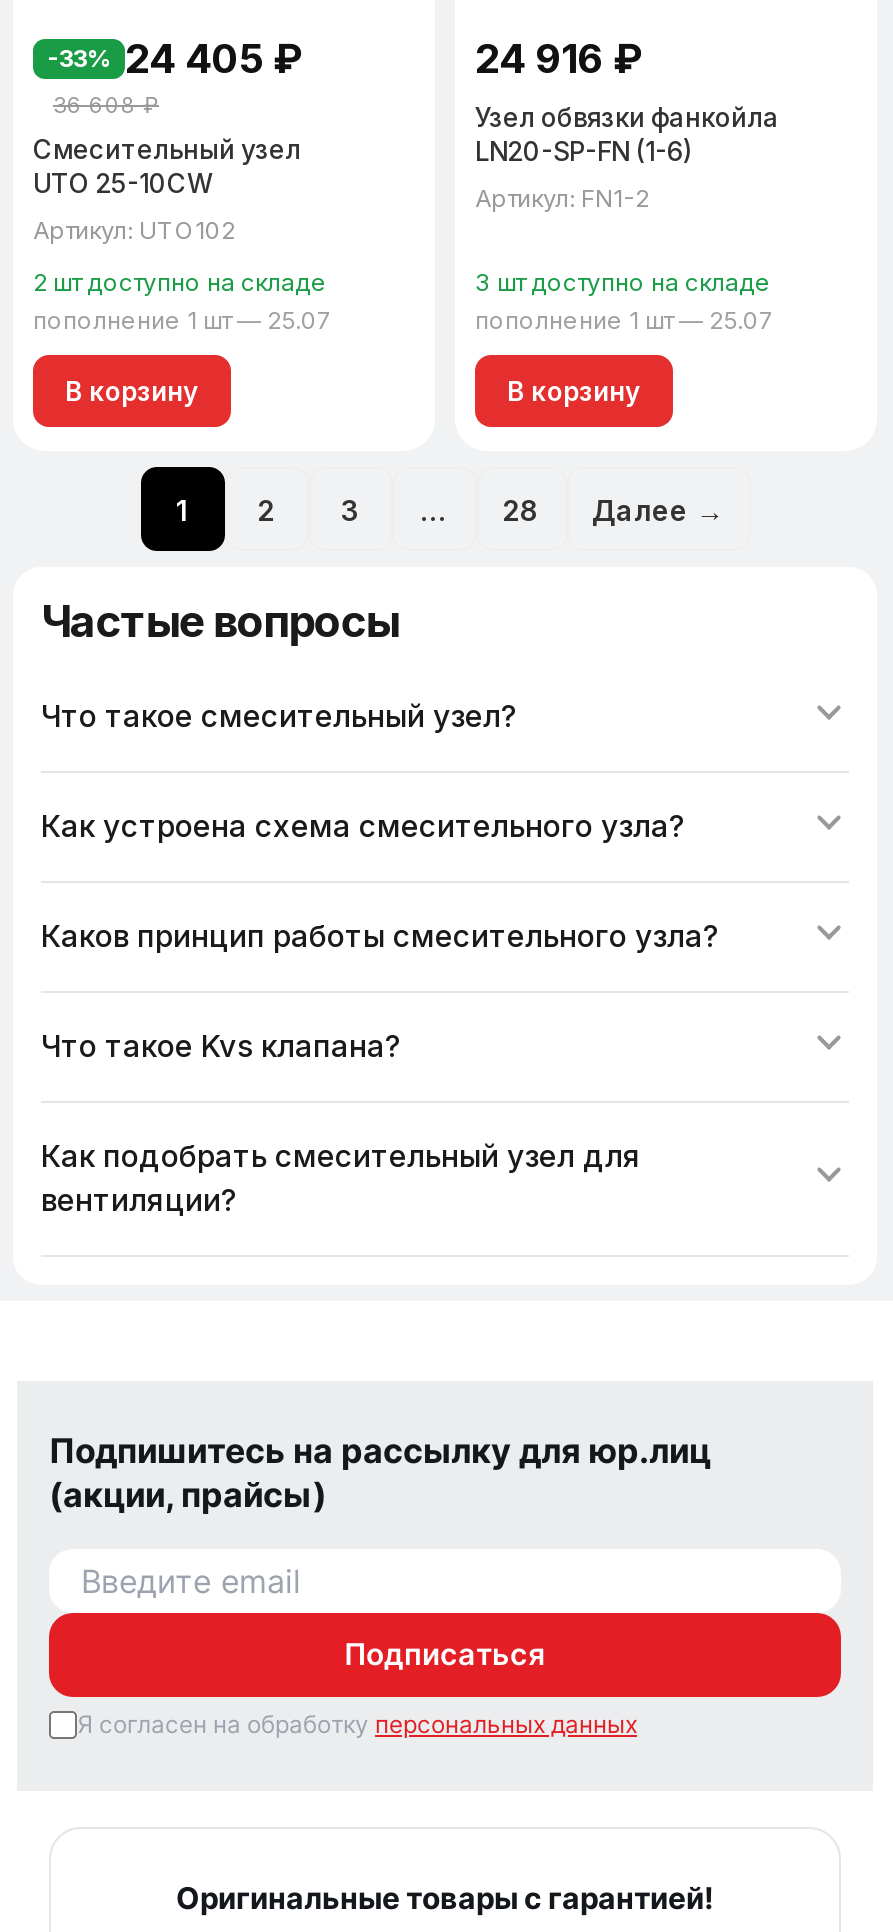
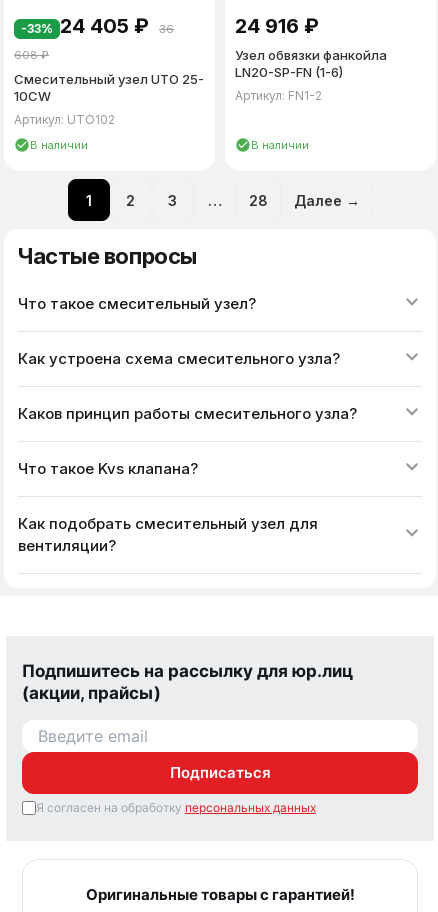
- 2 шт доступно на складе
- пополнение 1 шт — 25.07
- В корзину
+ В наличии

- 3 шт доступно на складе
- пополнение 1 шт — 25.07
- В корзину
+ В наличии
